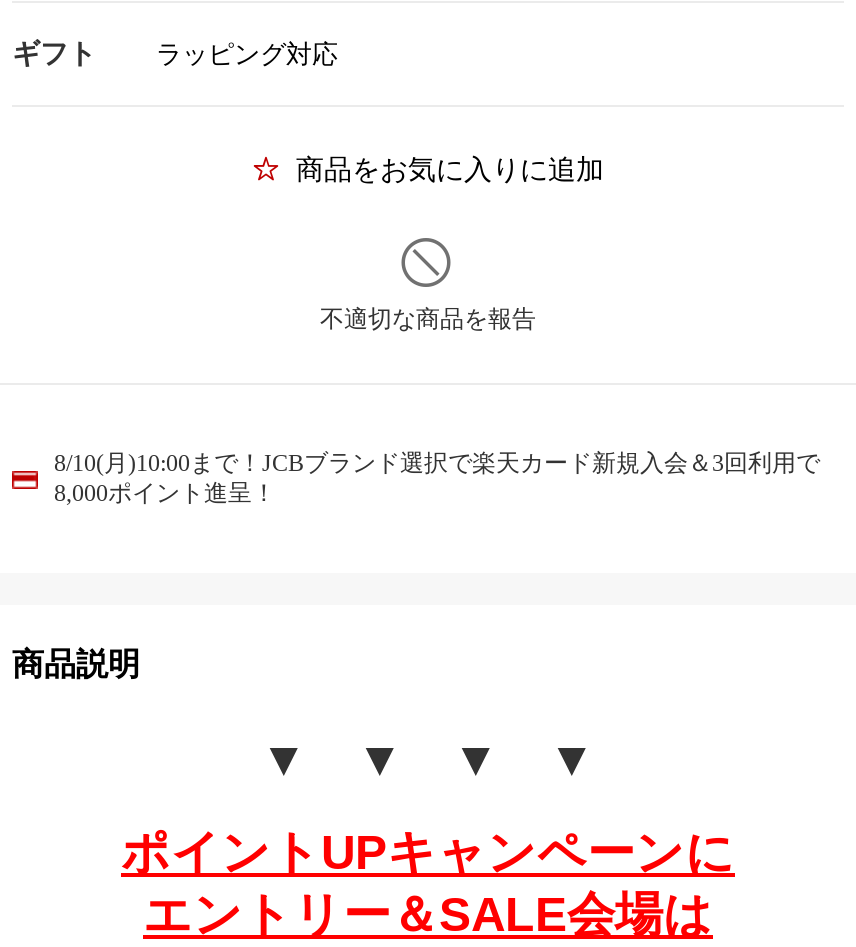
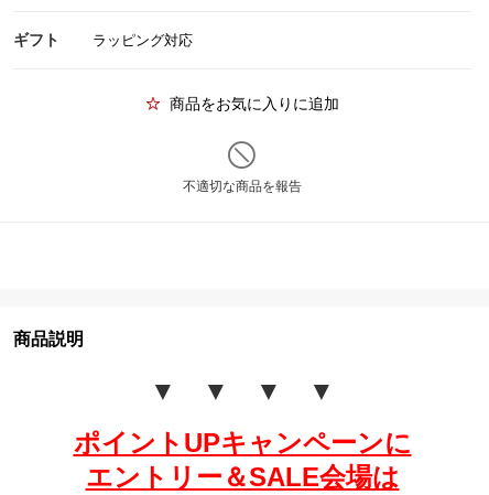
- 8/10(月)10:00まで！JCBブランド選択で楽天カード新規入会＆3回利用で
- 8,000ポイント進呈！
